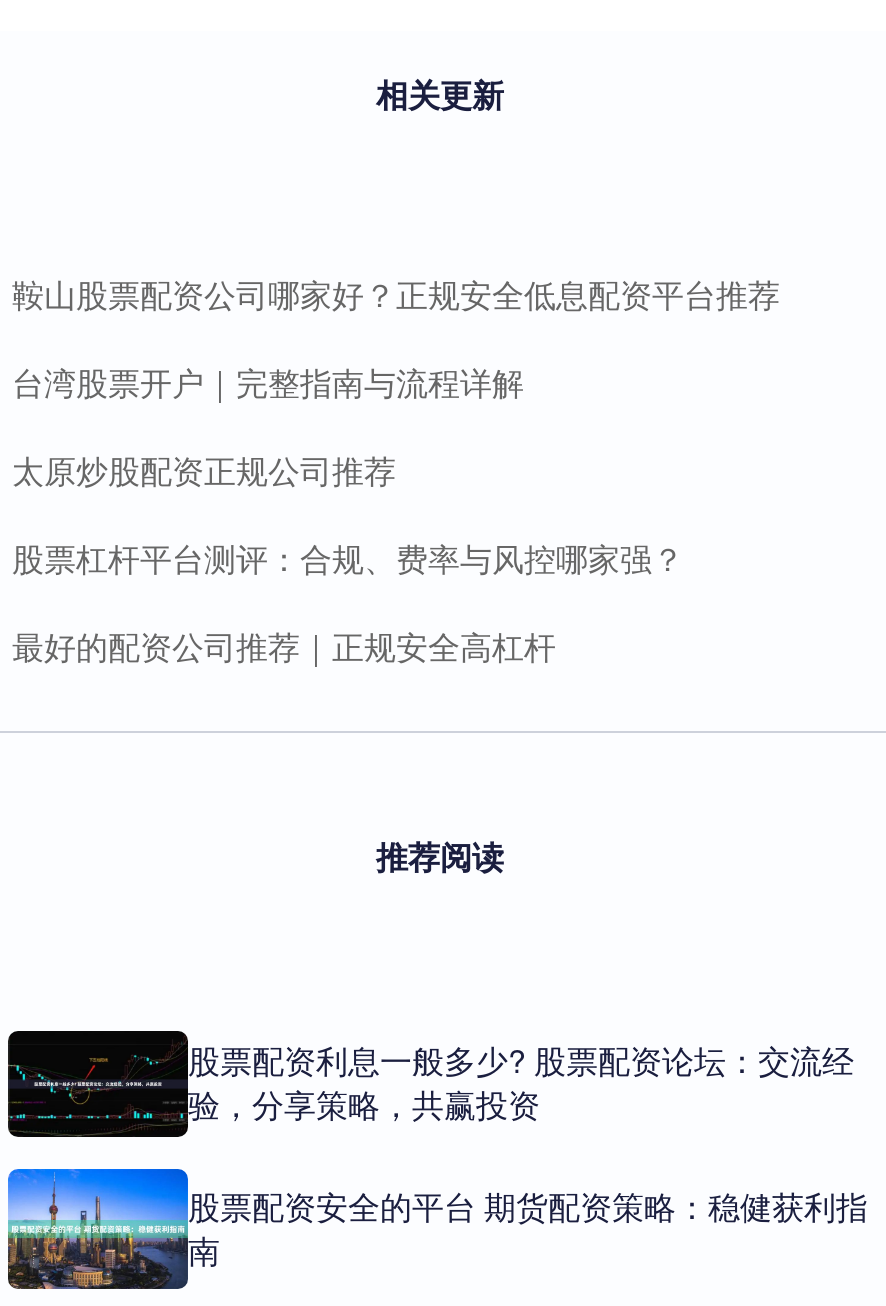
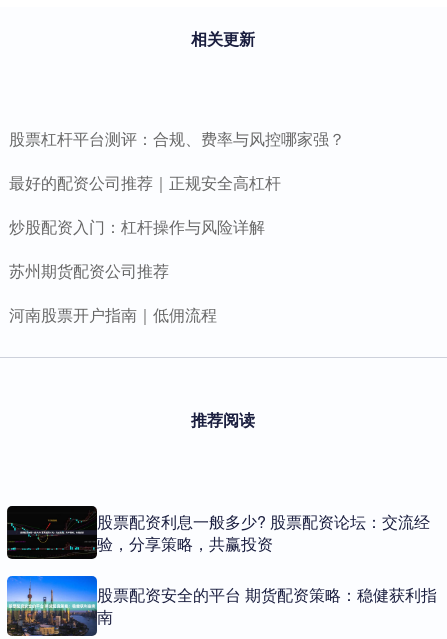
- 鞍山股票配资公司哪家好？正规安全低息配资平台推荐
- 台湾股票开户｜完整指南与流程详解
- 太原炒股配资正规公司推荐

moved up: 股票杠杆平台测评：合规、费率与风控哪家强？ | 最好的配资公司推荐｜正规安全高杠杆

+ 炒股配资入门：杠杆操作与风险详解
+ 苏州期货配资公司推荐
+ 河南股票开户指南｜低佣流程
